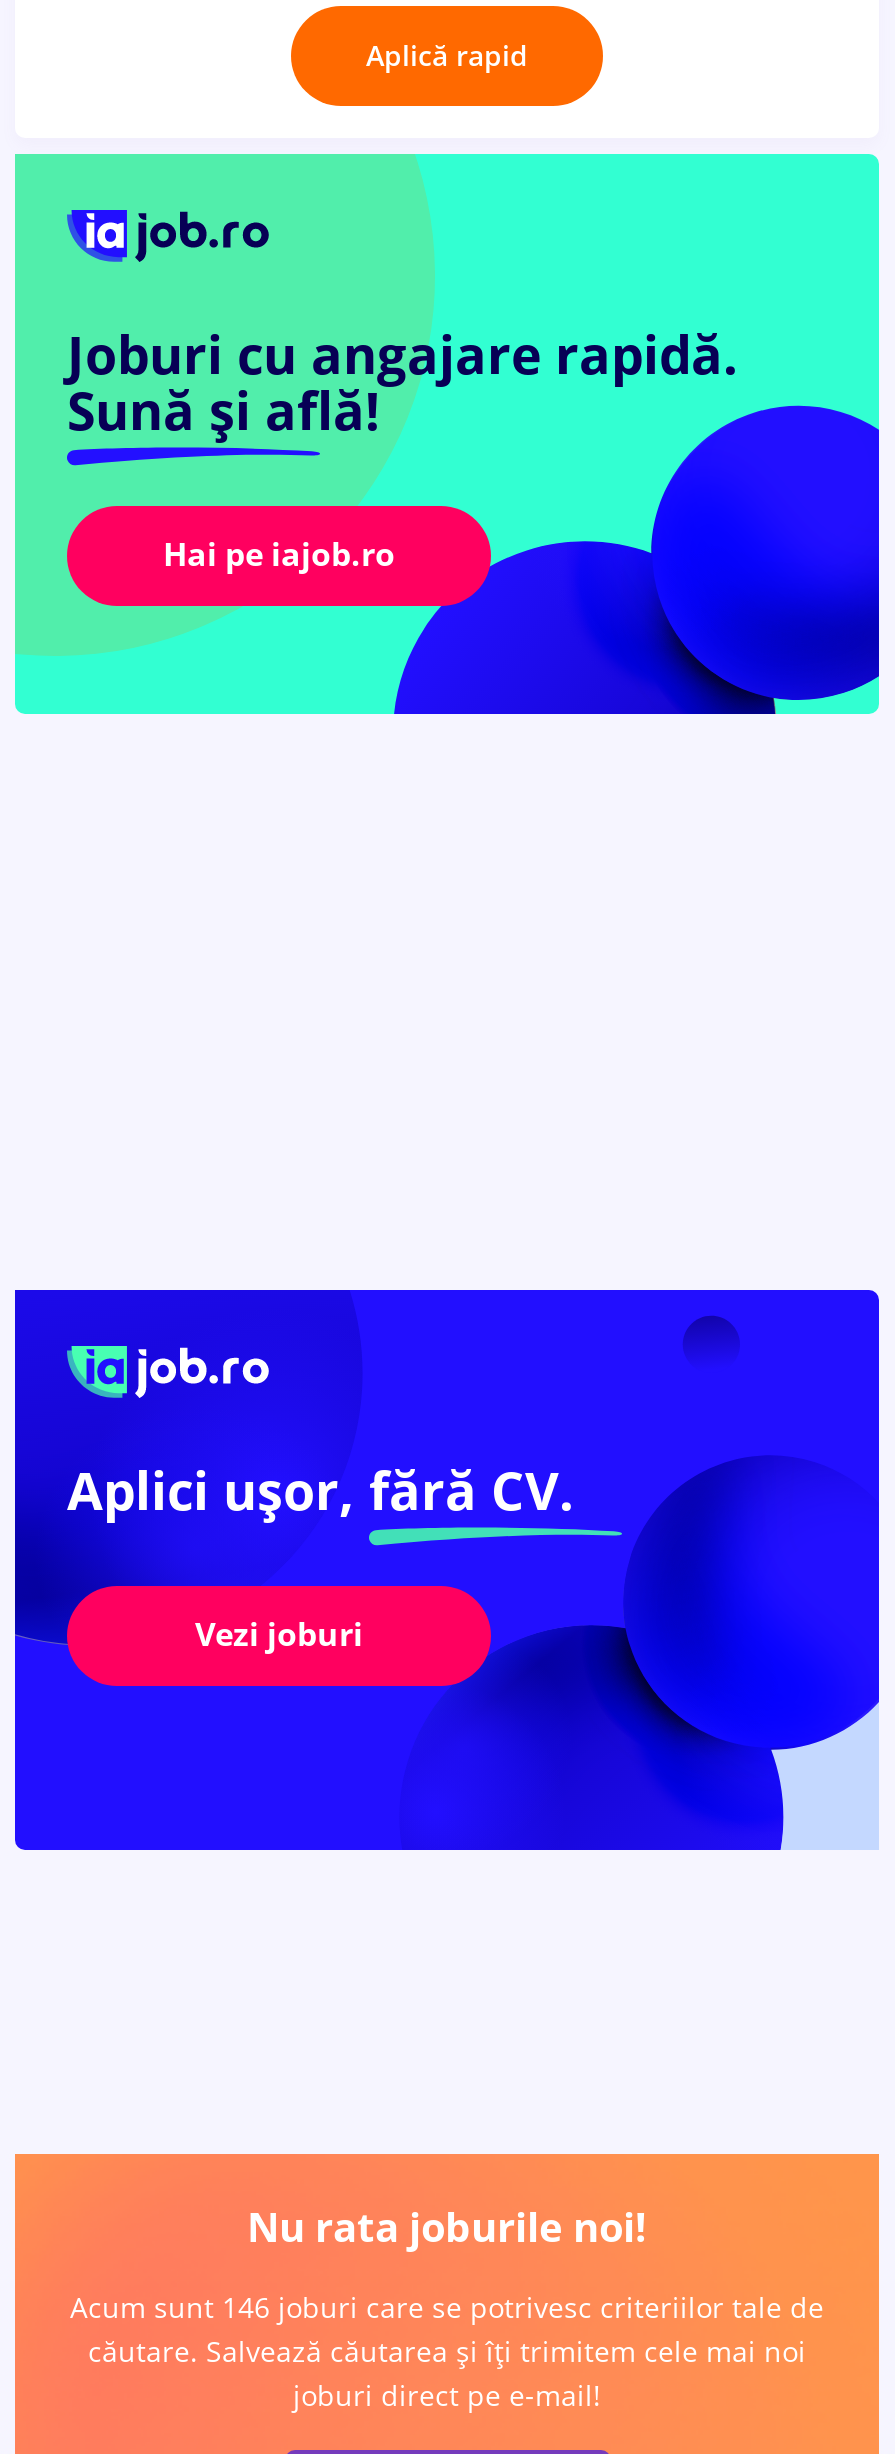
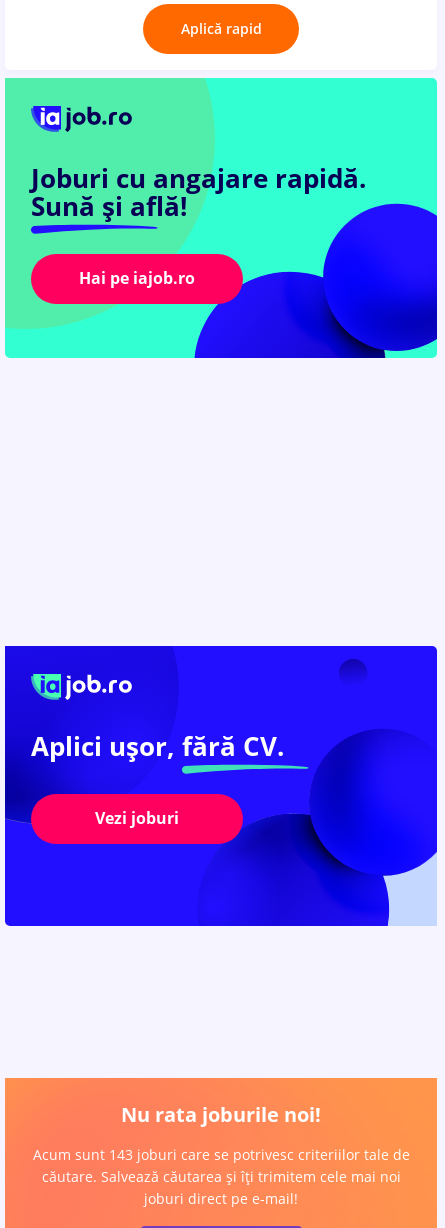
- Acum sunt 146 joburi care se potrivesc criteriilor tale de
+ Acum sunt 143 joburi care se potrivesc criteriilor tale de
